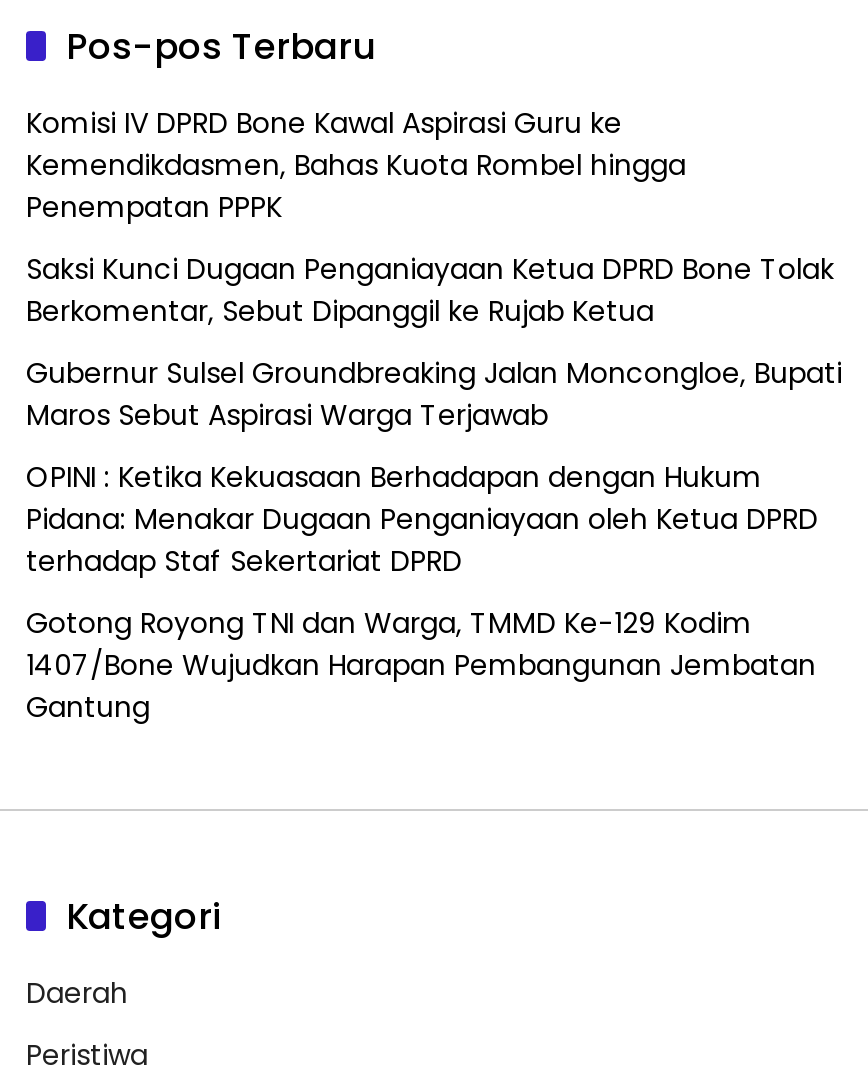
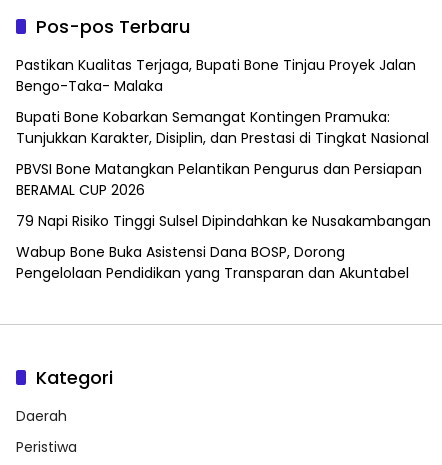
- Komisi IV DPRD Bone Kawal Aspirasi Guru ke
- Kemendikdasmen, Bahas Kuota Rombel hingga
- Penempatan PPPK
+ Pastikan Kualitas Terjaga, Bupati Bone Tinjau Proyek Jalan
+ Bengo-Taka- Malaka

- Saksi Kunci Dugaan Penganiayaan Ketua DPRD Bone Tolak
- Berkomentar, Sebut Dipanggil ke Rujab Ketua
+ Bupati Bone Kobarkan Semangat Kontingen Pramuka:
+ Tunjukkan Karakter, Disiplin, dan Prestasi di Tingkat Nasional

- Gubernur Sulsel Groundbreaking Jalan Moncongloe, Bupati
- Maros Sebut Aspirasi Warga Terjawab
+ PBVSI Bone Matangkan Pelantikan Pengurus dan Persiapan
+ BERAMAL CUP 2026

- OPINI : Ketika Kekuasaan Berhadapan dengan Hukum
- Pidana: Menakar Dugaan Penganiayaan oleh Ketua DPRD
- terhadap Staf Sekertariat DPRD
+ 79 Napi Risiko Tinggi Sulsel Dipindahkan ke Nusakambangan

- Gotong Royong TNI dan Warga, TMMD Ke-129 Kodim
- 1407/Bone Wujudkan Harapan Pembangunan Jembatan
- Gantung
+ Wabup Bone Buka Asistensi Dana BOSP, Dorong
+ Pengelolaan Pendidikan yang Transparan dan Akuntabel
